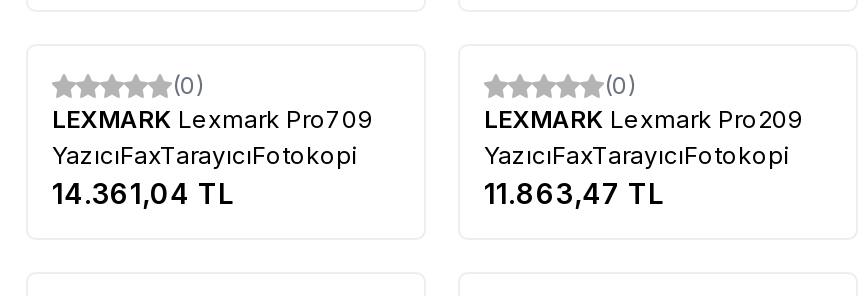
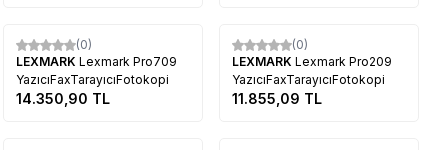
- 14.361,04 TL
+ 14.350,90 TL

- 11.863,47 TL
+ 11.855,09 TL
